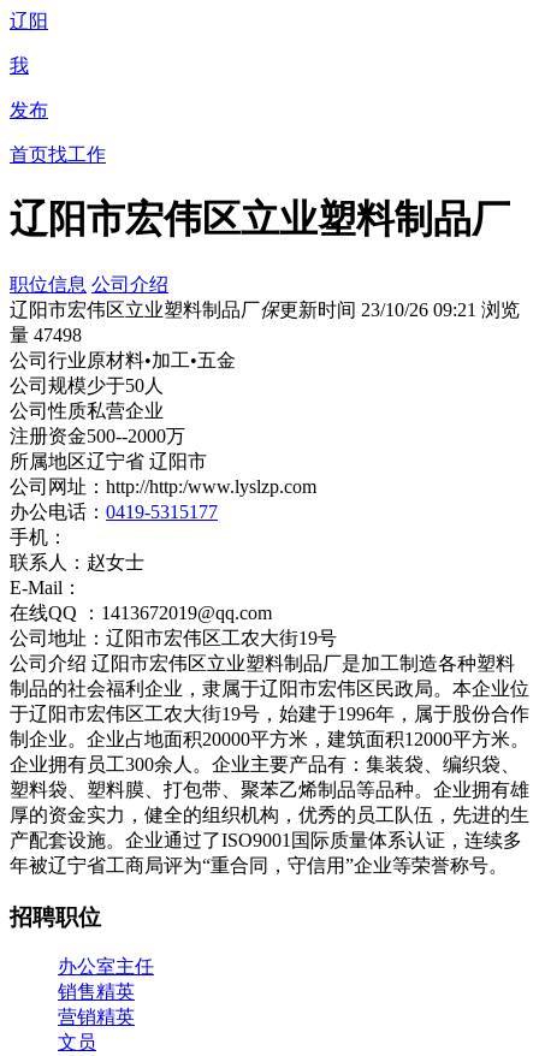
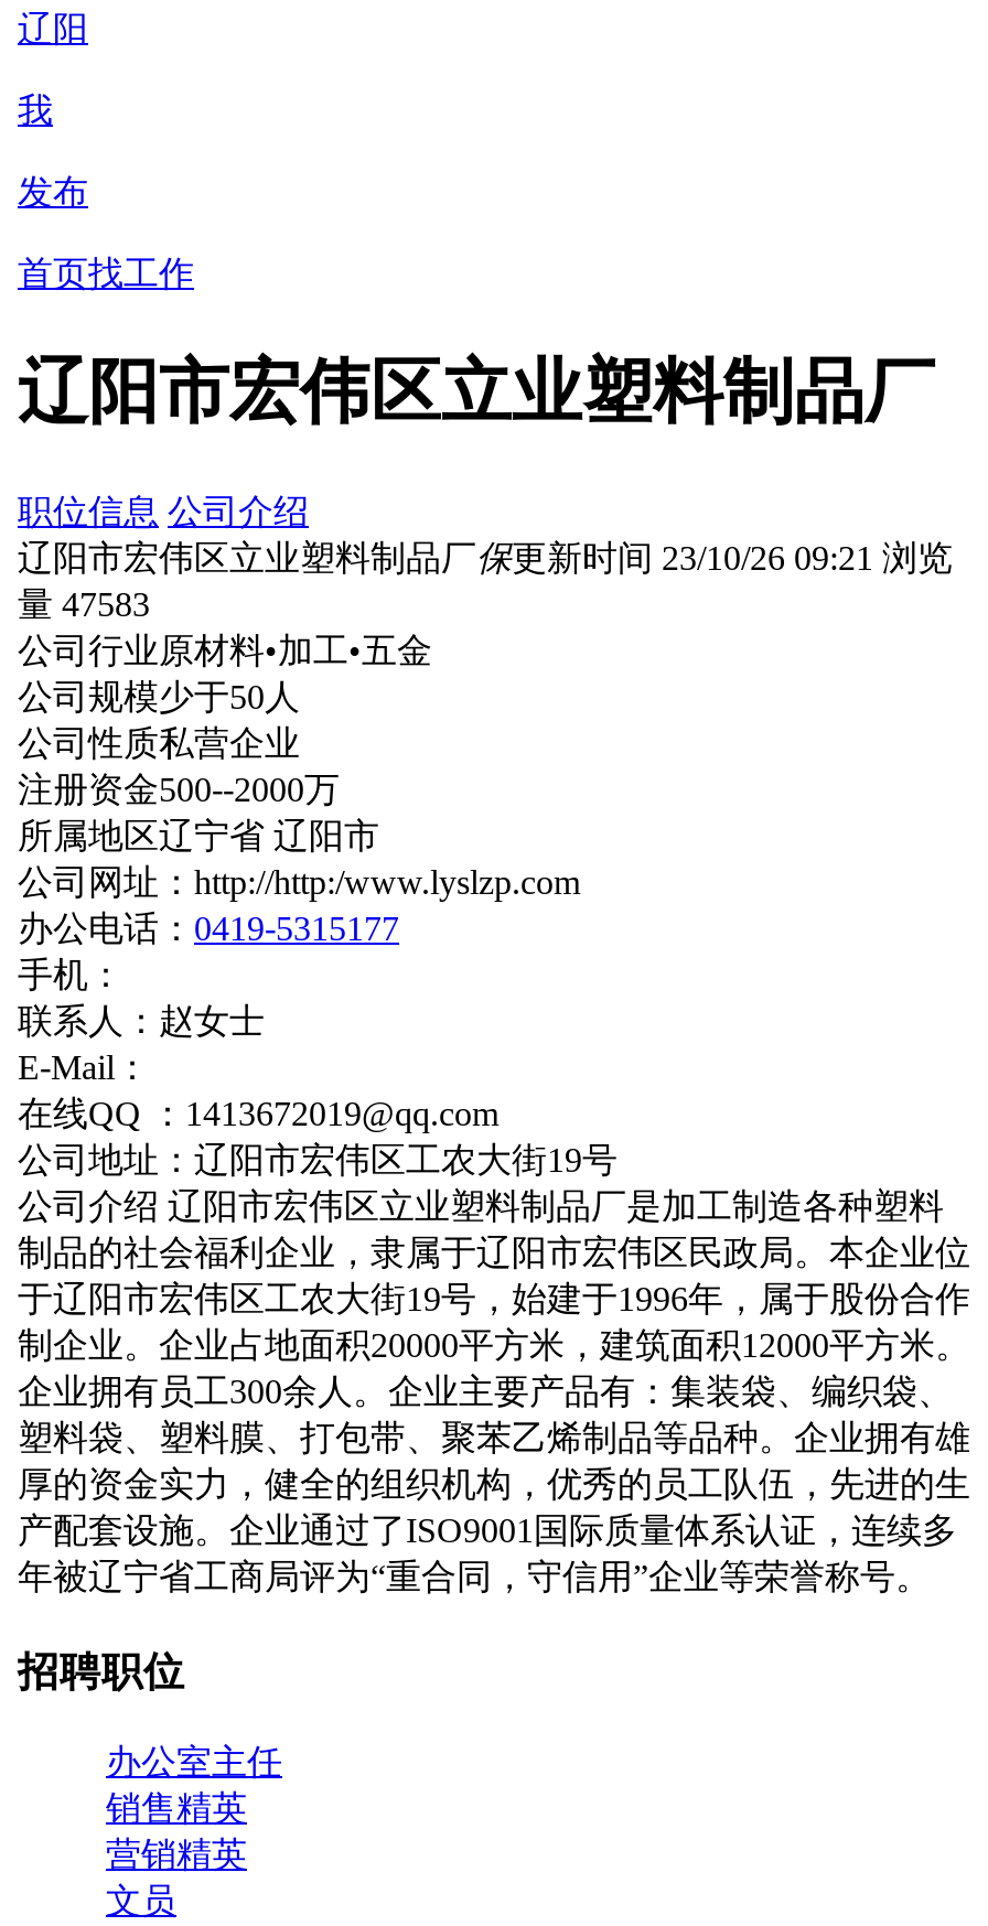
- 量 47498
+ 量 47583
